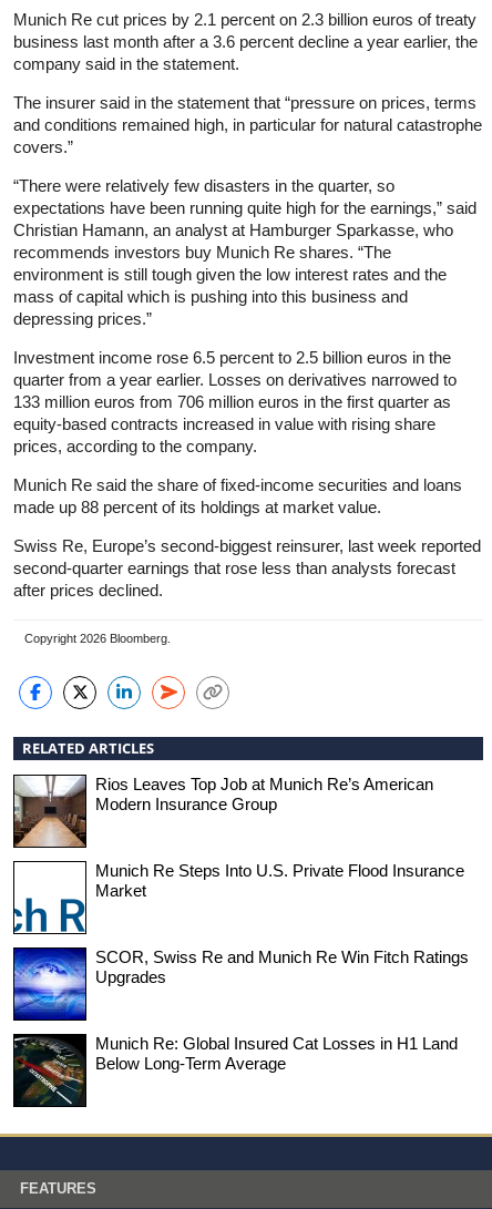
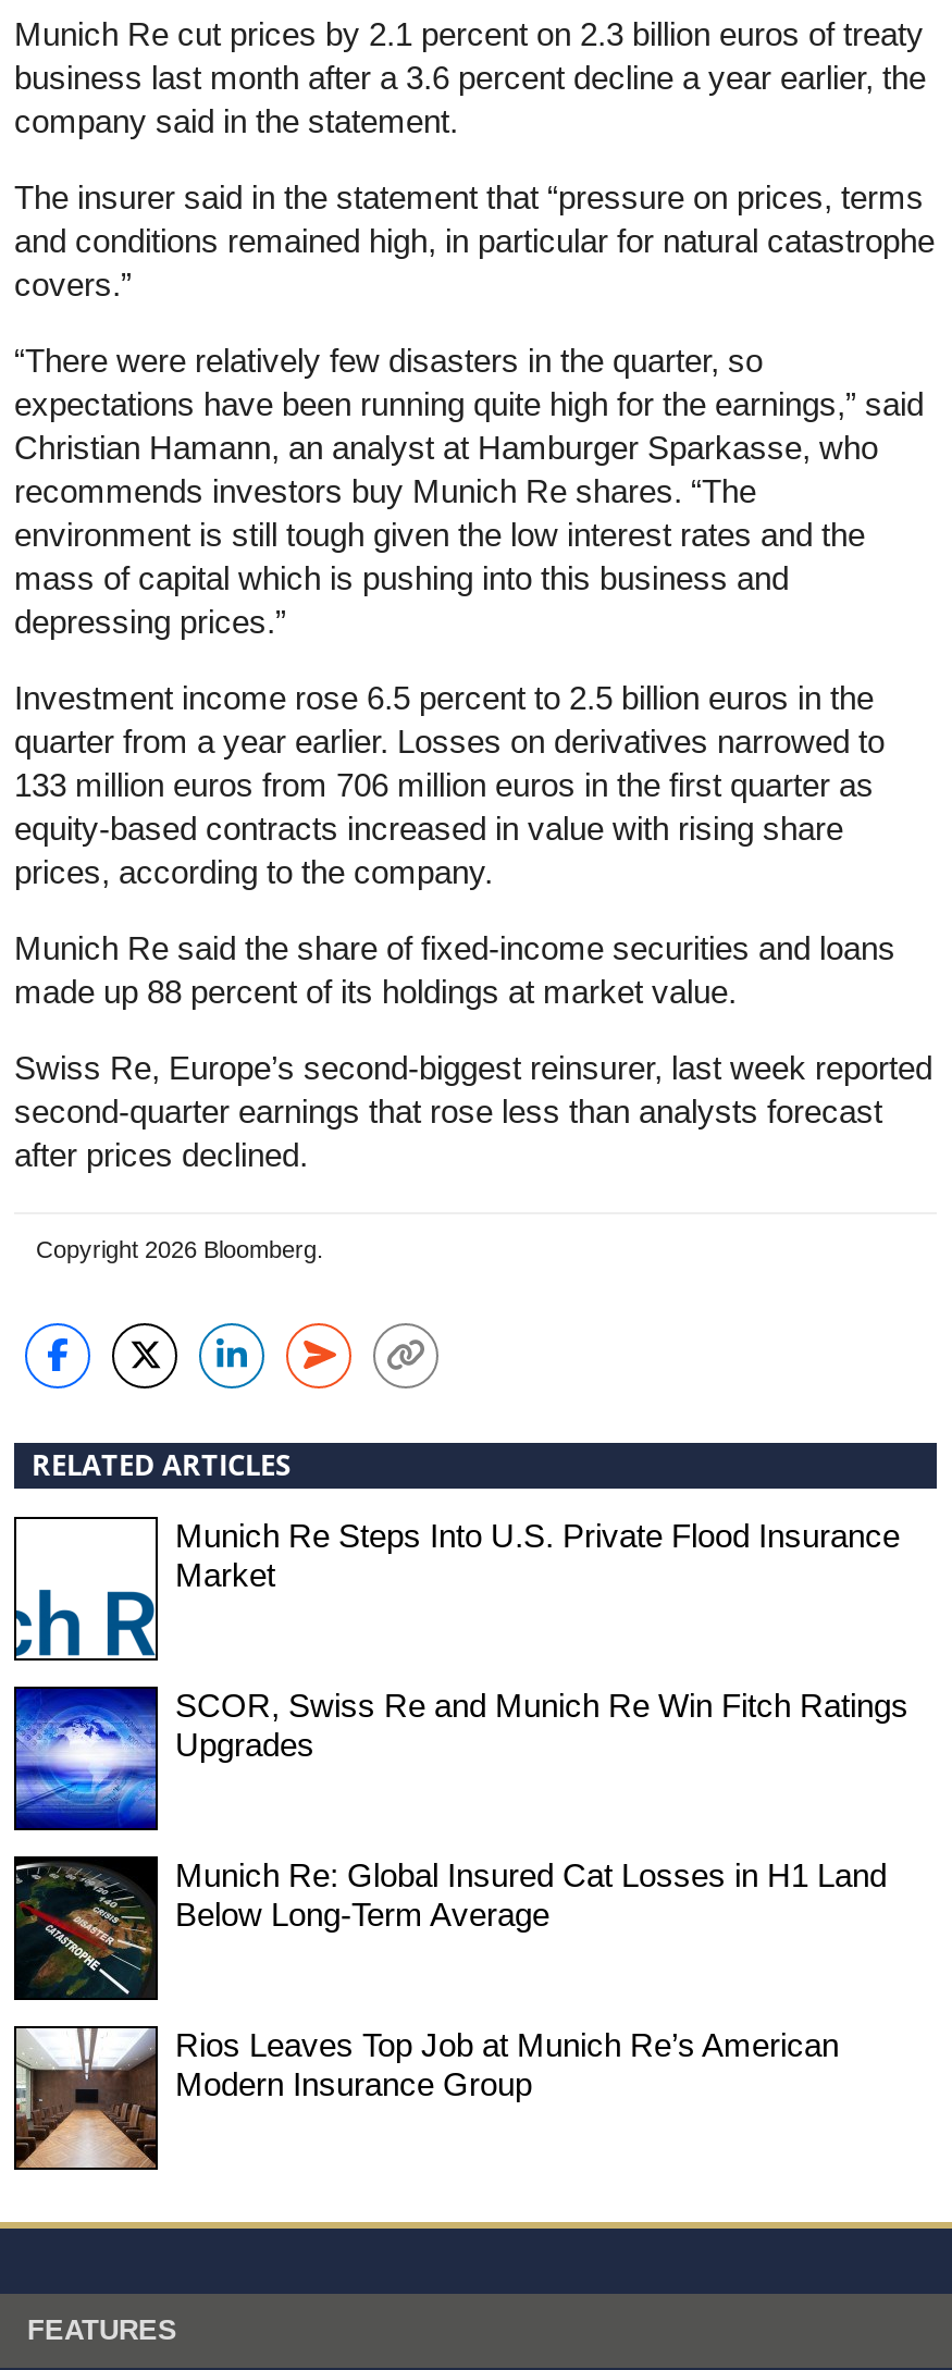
moved down: [image] | Rios Leaves Top Job at Munich Re’s American | Modern Insurance Group

moved up: [image] | Munich Re Steps Into U.S. Private Flood Insurance | Market | SCOR, Swiss Re and Munich Re Win Fitch Ratings | Upgrades | Munich Re: Global Insured Cat Losses in H1 Land | Below Long-Term Average
